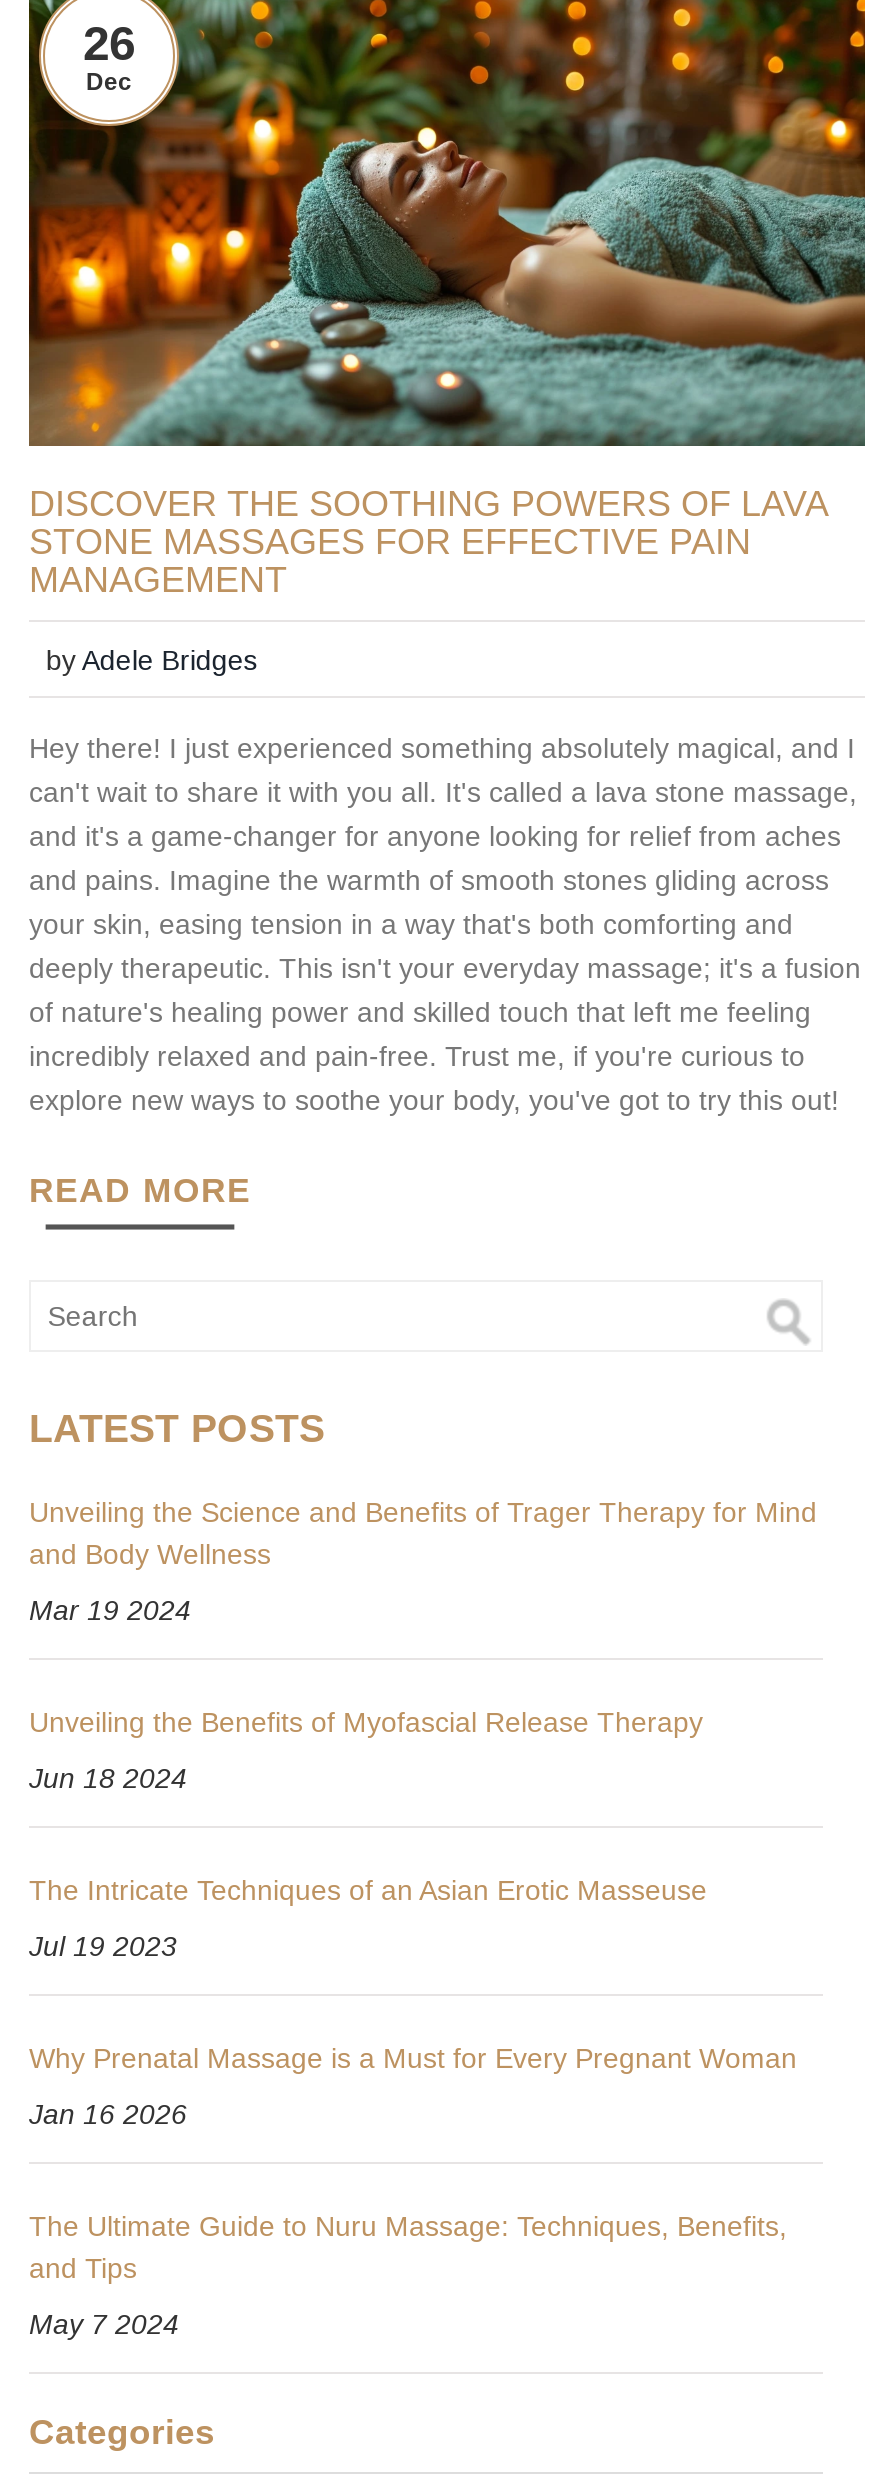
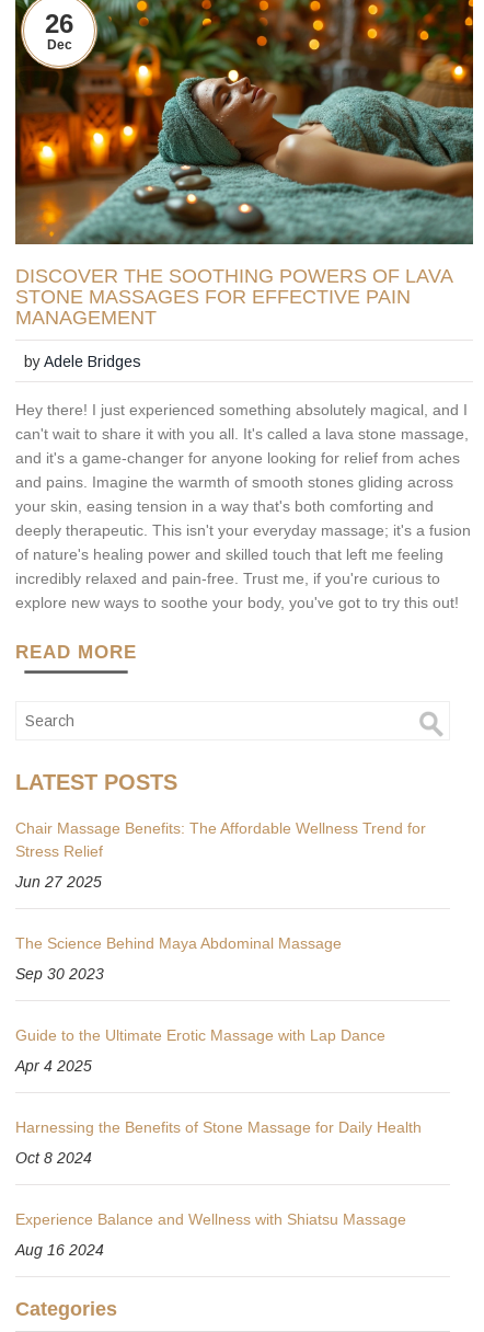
- Unveiling the Science and Benefits of Trager Therapy for Mind
- and Body Wellness
+ Chair Massage Benefits: The Affordable Wellness Trend for
+ Stress Relief

- Mar 19 2024
+ Jun 27 2025

- Unveiling the Benefits of Myofascial Release Therapy
+ The Science Behind Maya Abdominal Massage

- Jun 18 2024
+ Sep 30 2023

- The Intricate Techniques of an Asian Erotic Masseuse
+ Guide to the Ultimate Erotic Massage with Lap Dance

- Jul 19 2023
+ Apr 4 2025

- Why Prenatal Massage is a Must for Every Pregnant Woman
+ Harnessing the Benefits of Stone Massage for Daily Health

- Jan 16 2026
+ Oct 8 2024

- The Ultimate Guide to Nuru Massage: Techniques, Benefits,
- and Tips
+ Experience Balance and Wellness with Shiatsu Massage

- May 7 2024
+ Aug 16 2024
